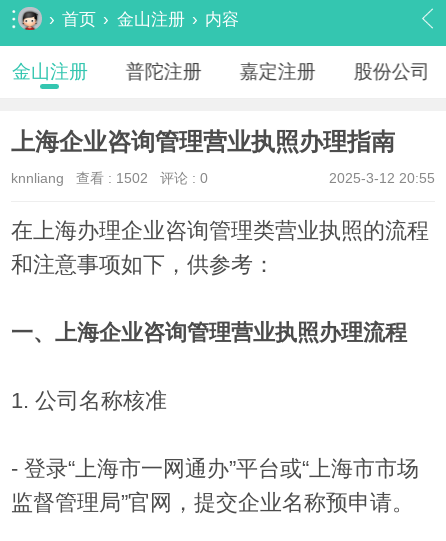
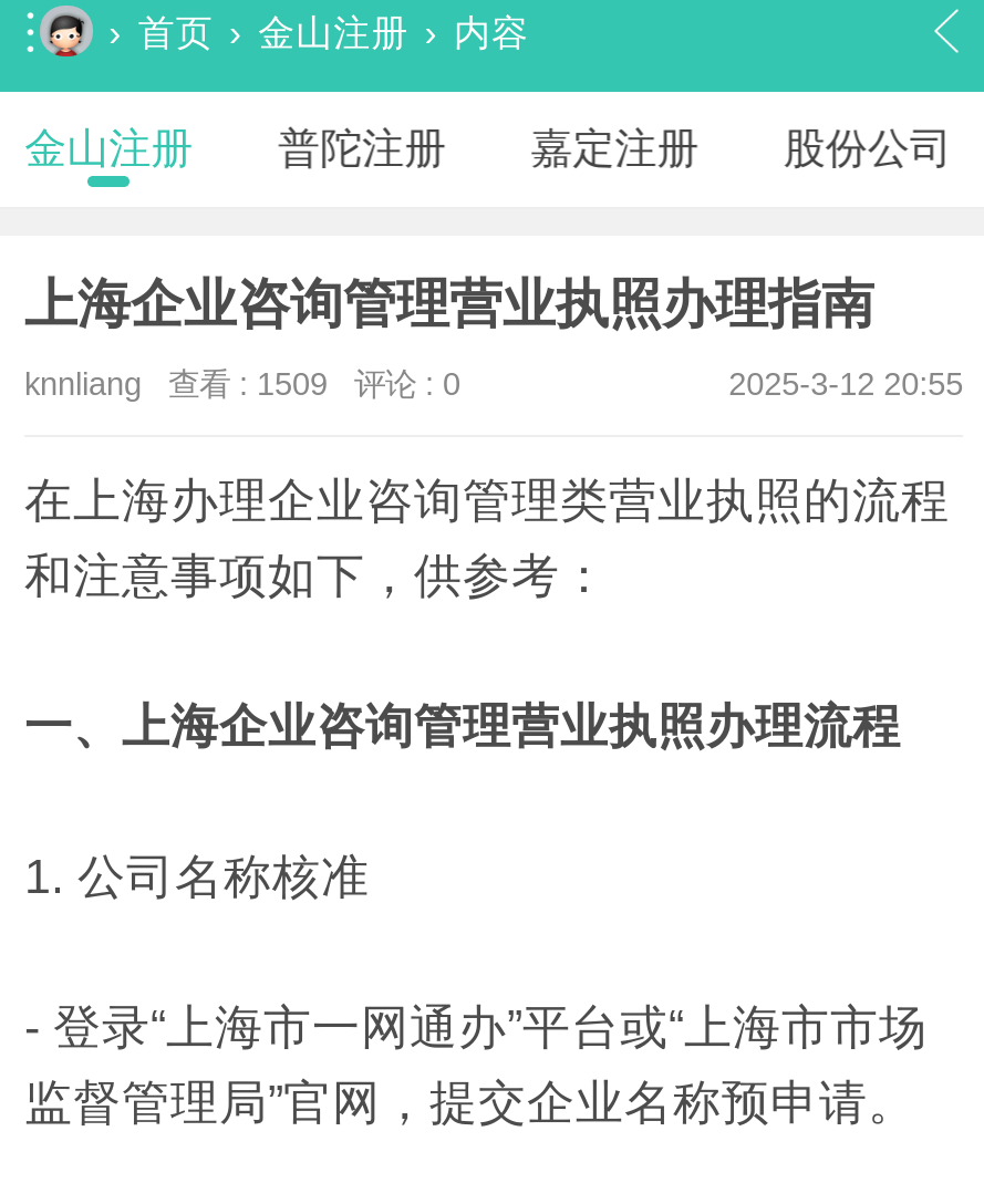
- knnliang查看 : 1502评论 : 0
+ knnliang查看 : 1509评论 : 0
